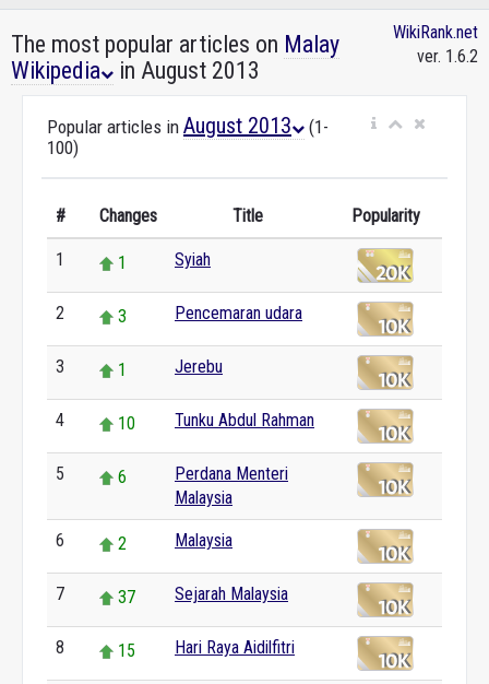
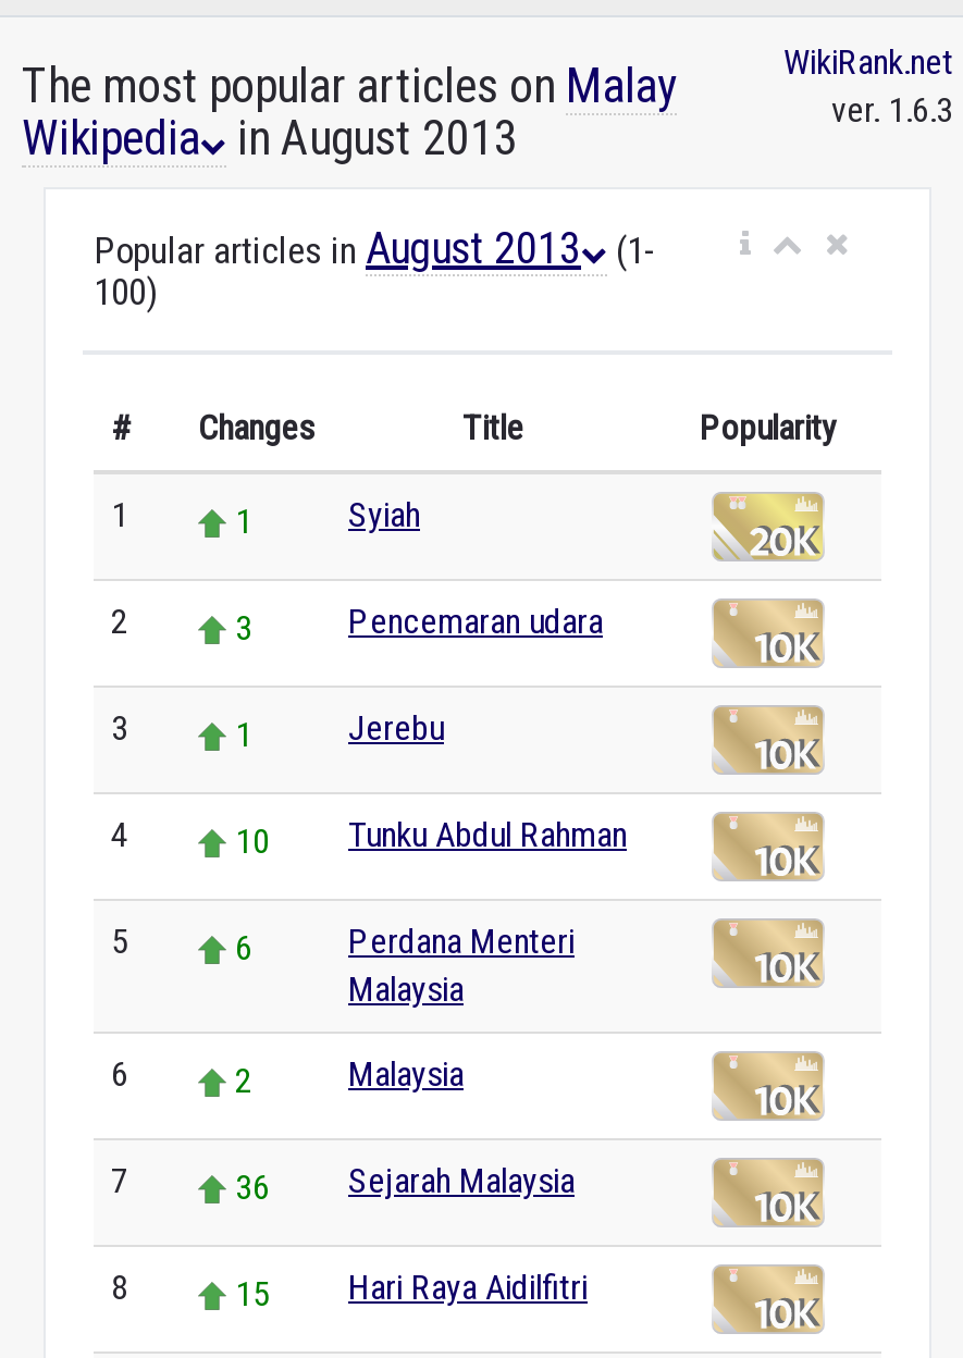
- ver. 1.6.2
+ ver. 1.6.3

- 37 Sejarah Malaysia
+ 36 Sejarah Malaysia
